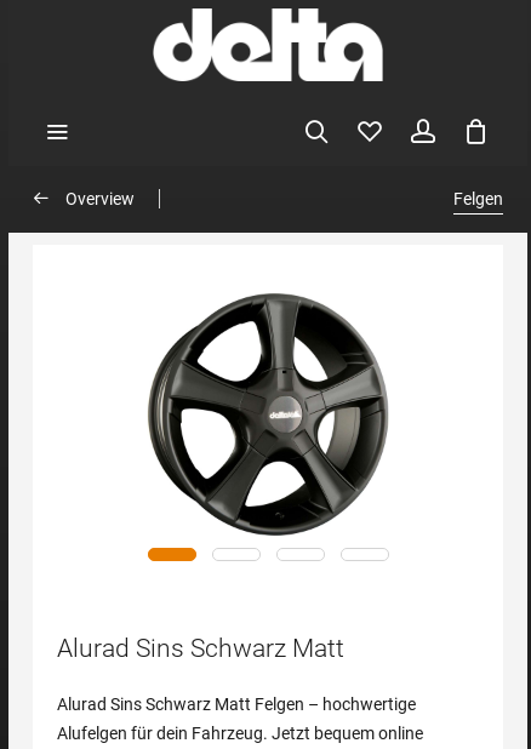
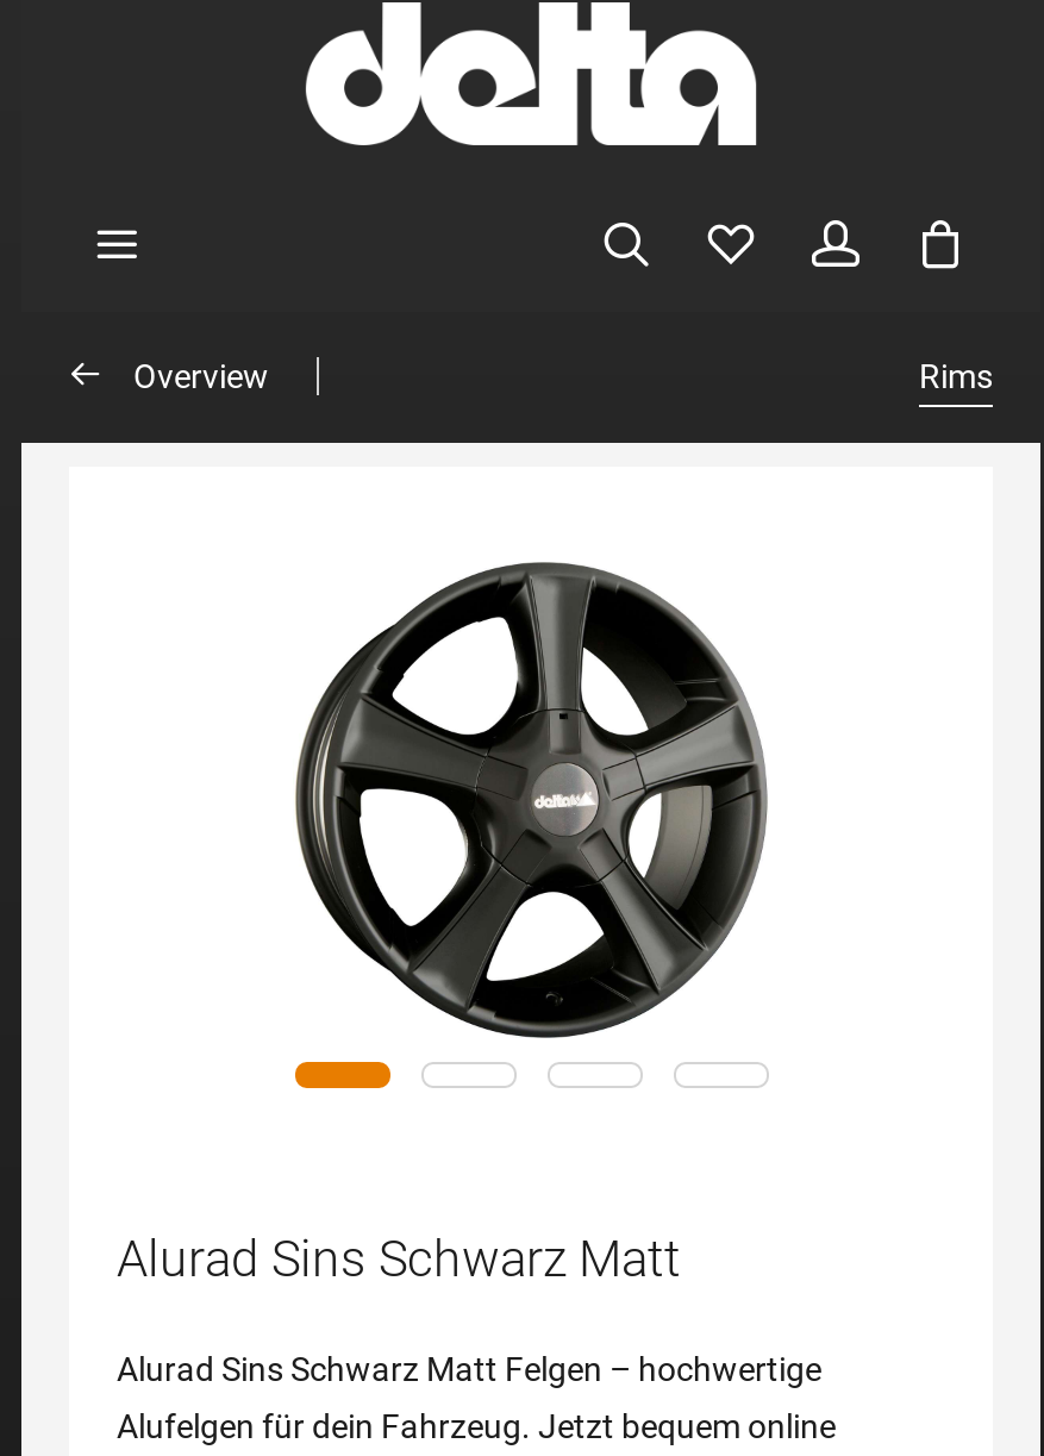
- Felgen
+ Rims
